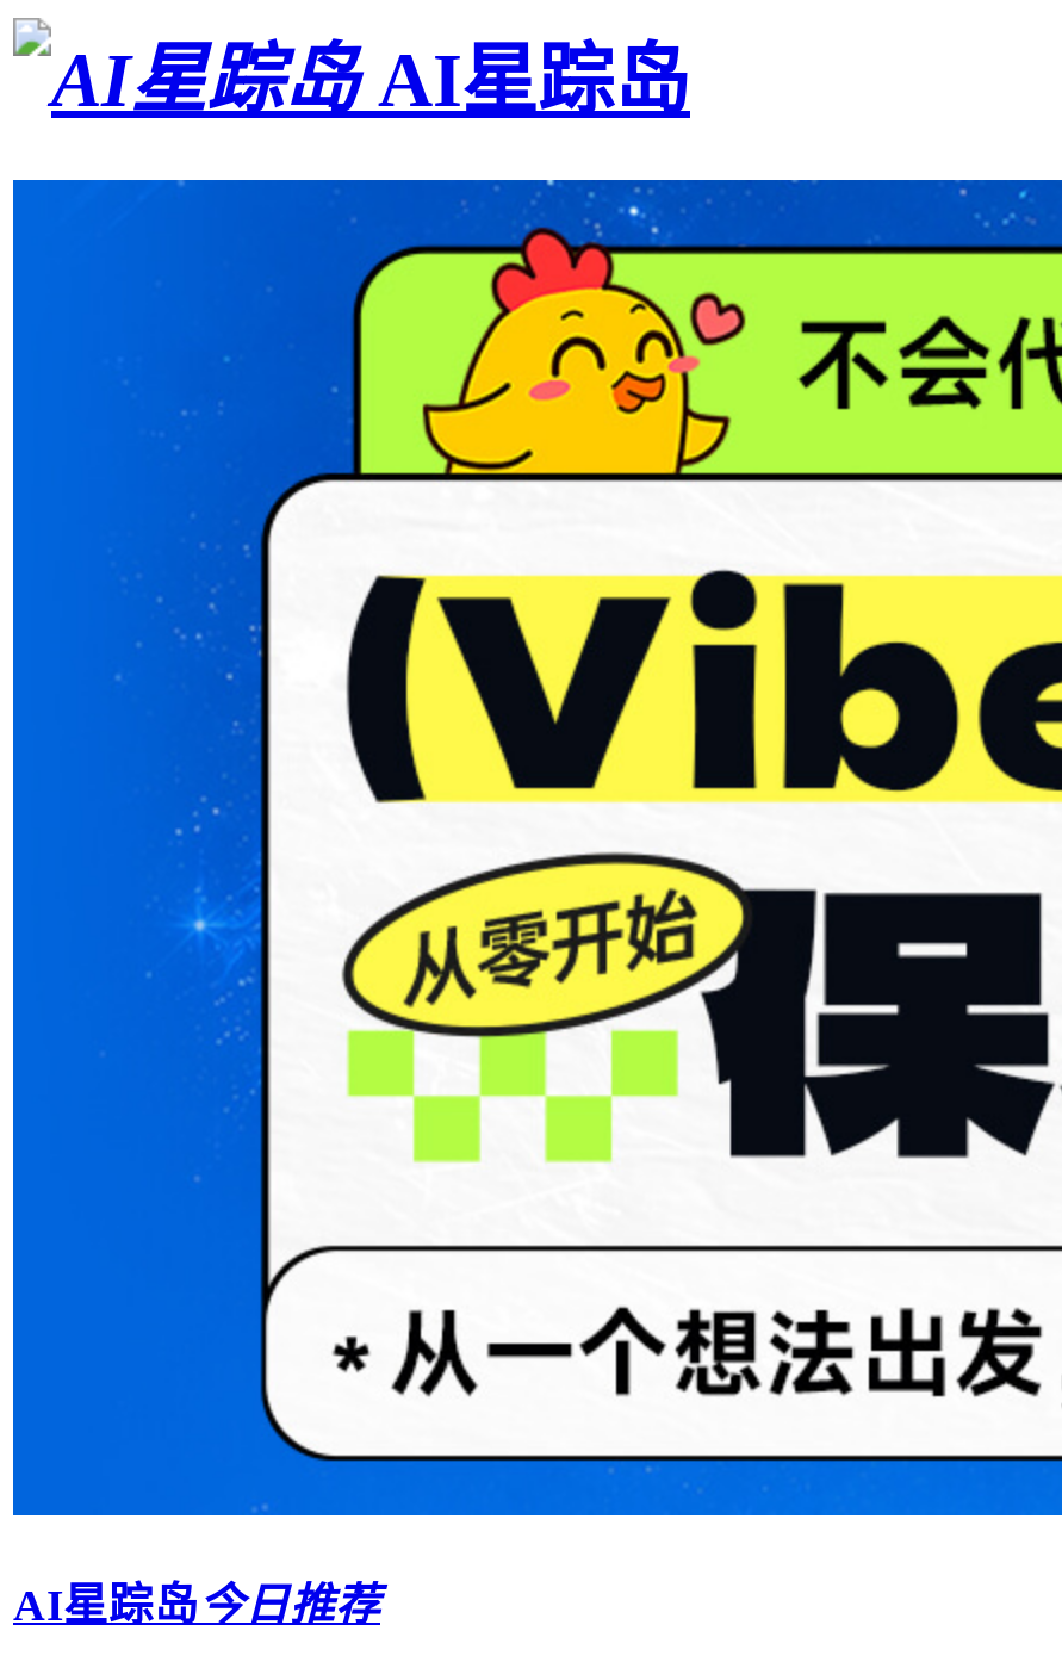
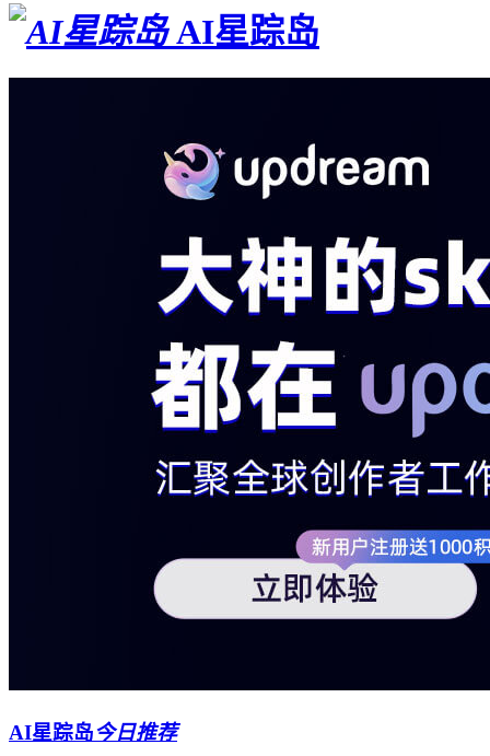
- [image]
+ [image]
